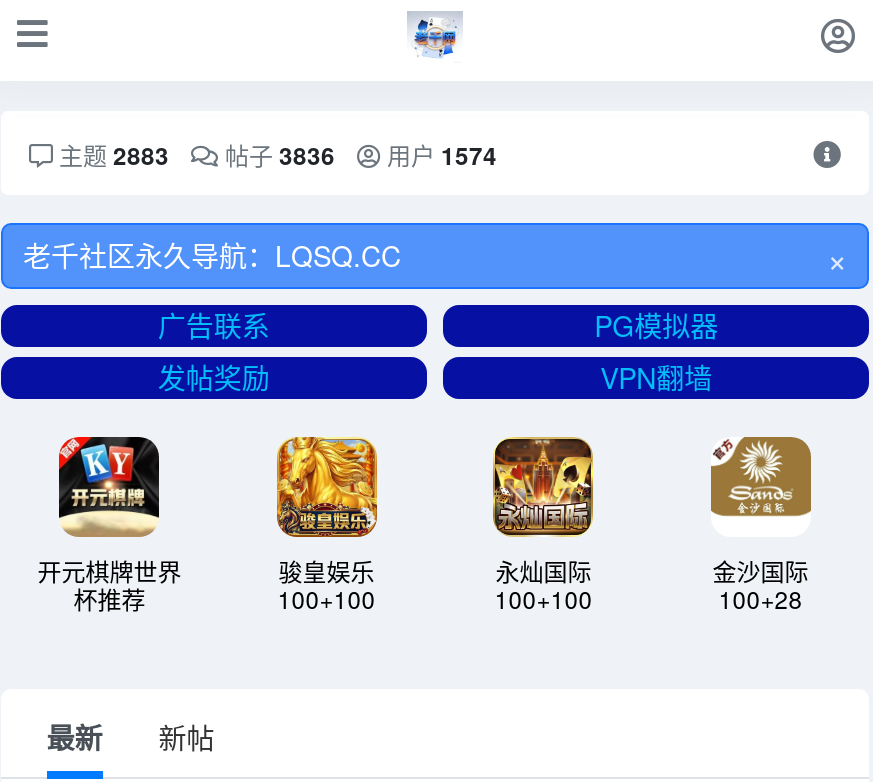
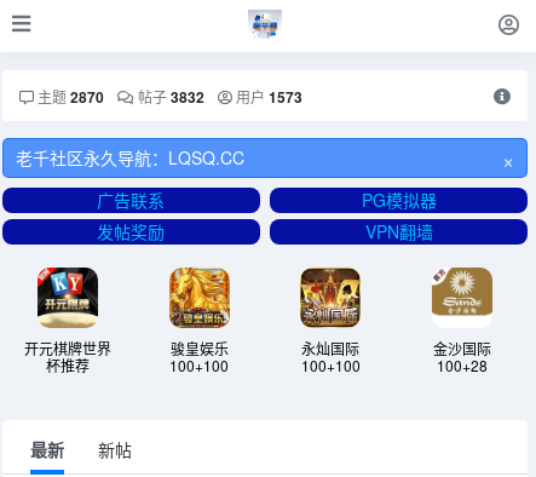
- 主题 2883
+ 主题 2870

- 帖子 3836
+ 帖子 3832

- 用户 1574
+ 用户 1573
